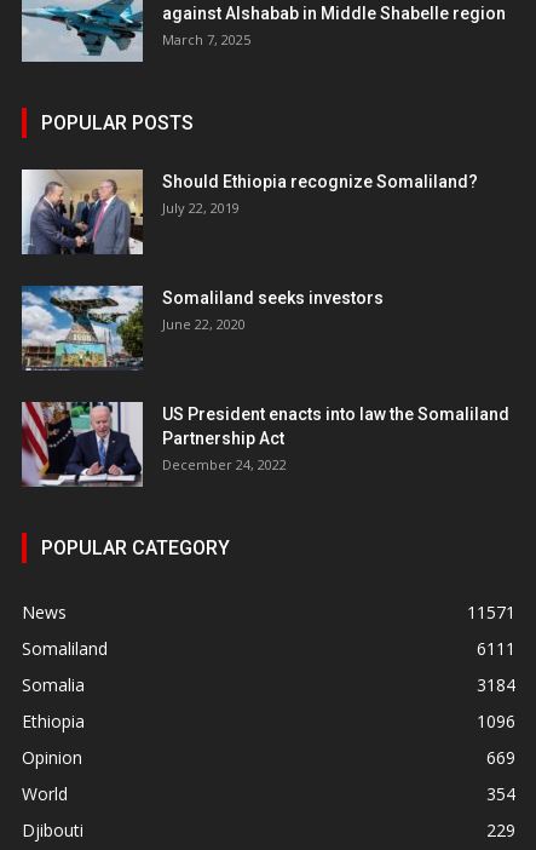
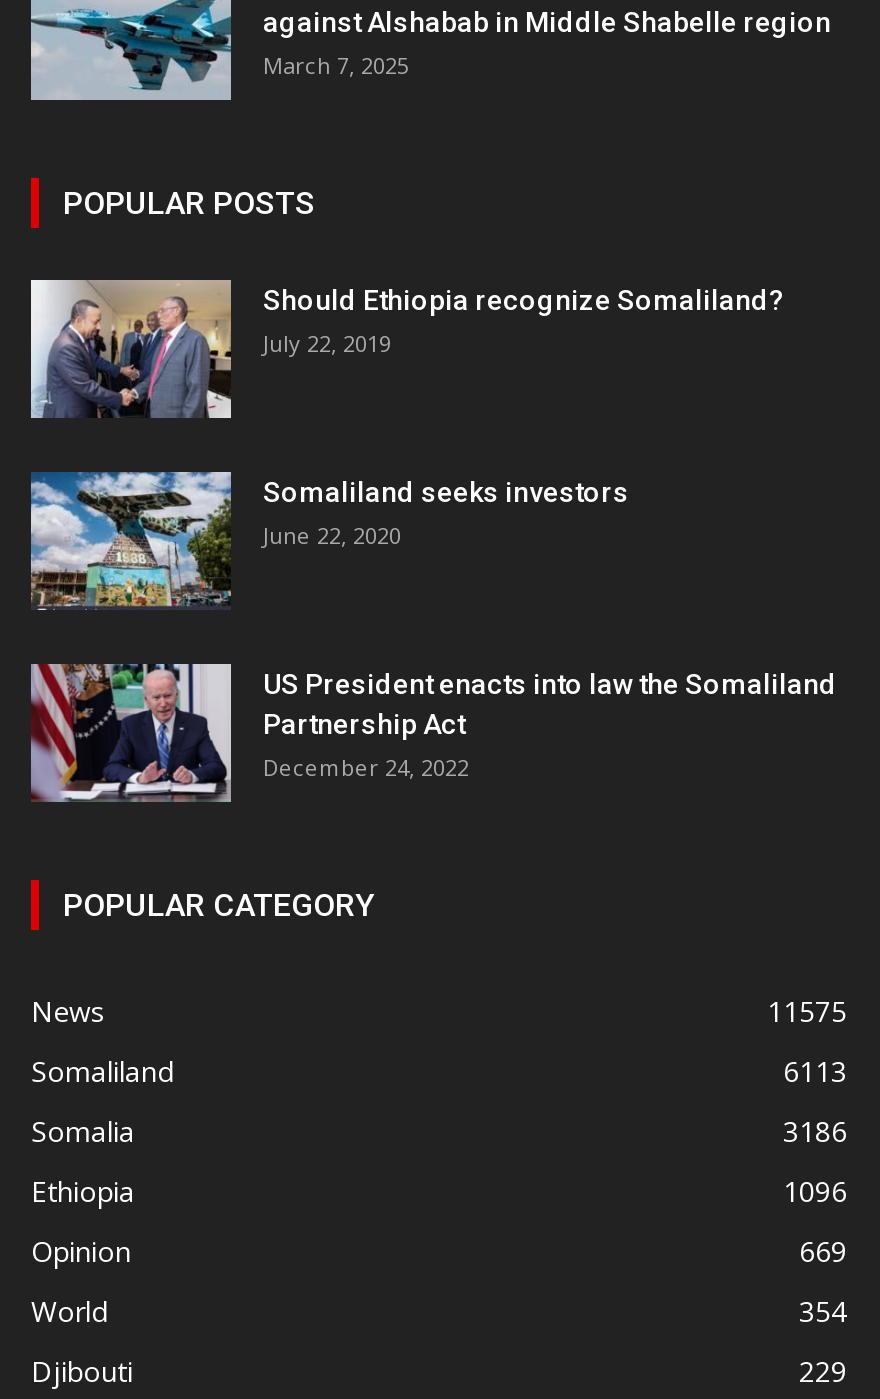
- 11571
+ 11575

- 6111
+ 6113

- 3184
+ 3186
